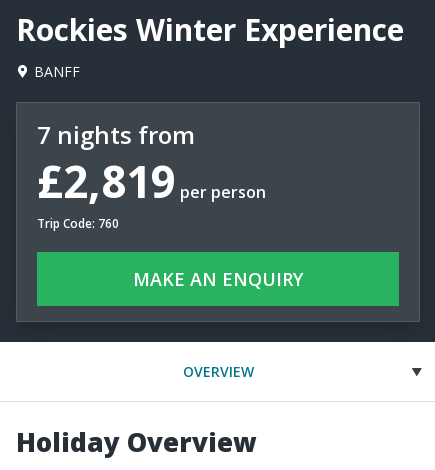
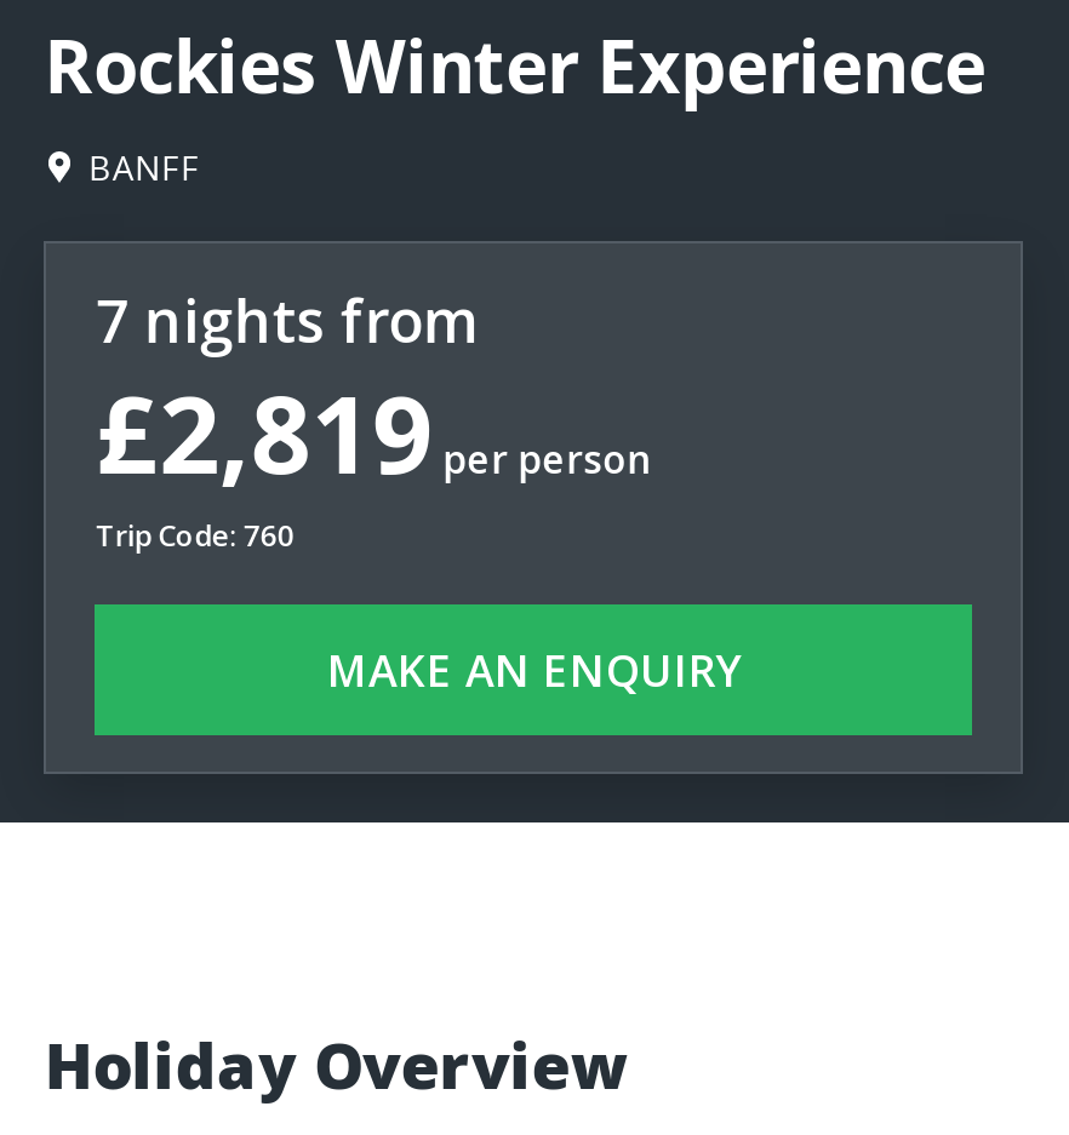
- OVERVIEW
